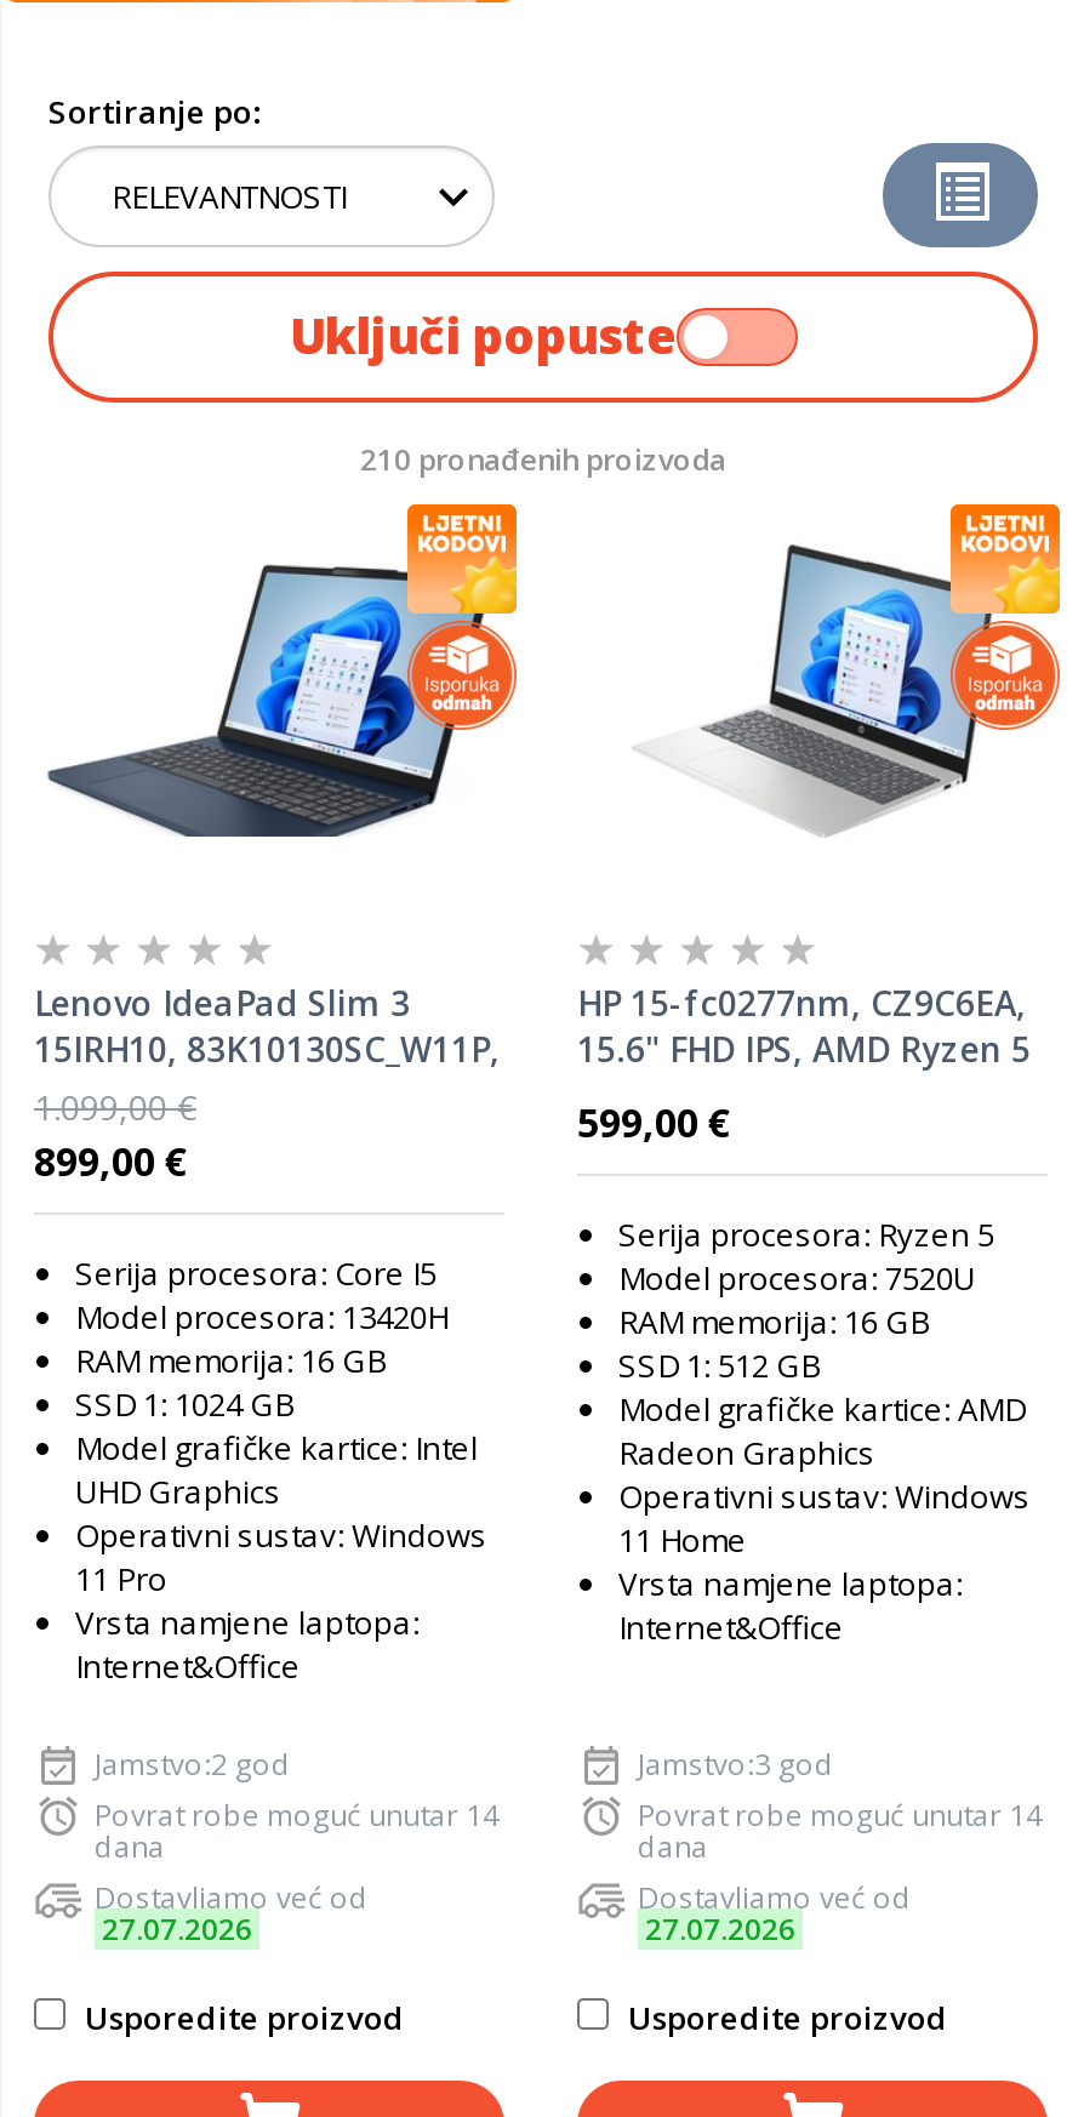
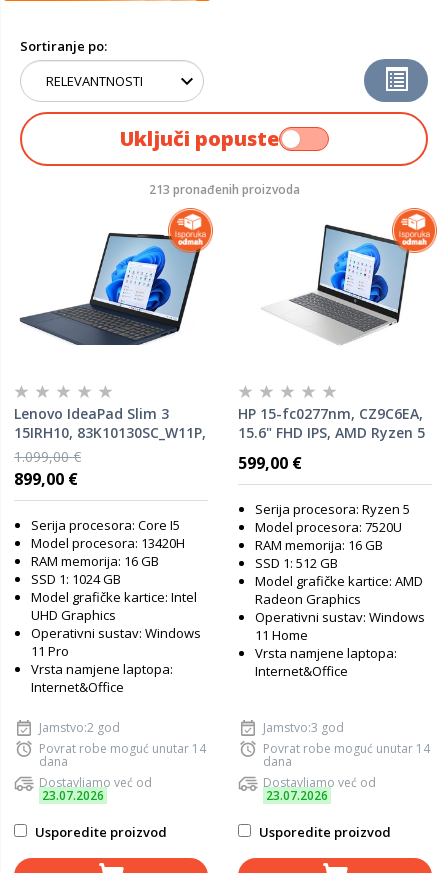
- 210 pronađenih proizvoda
+ 213 pronađenih proizvoda

- [image]
+ [image]

- [image]
+ [image]

- 27.07.2026
+ 23.07.2026

- 27.07.2026
+ 23.07.2026
